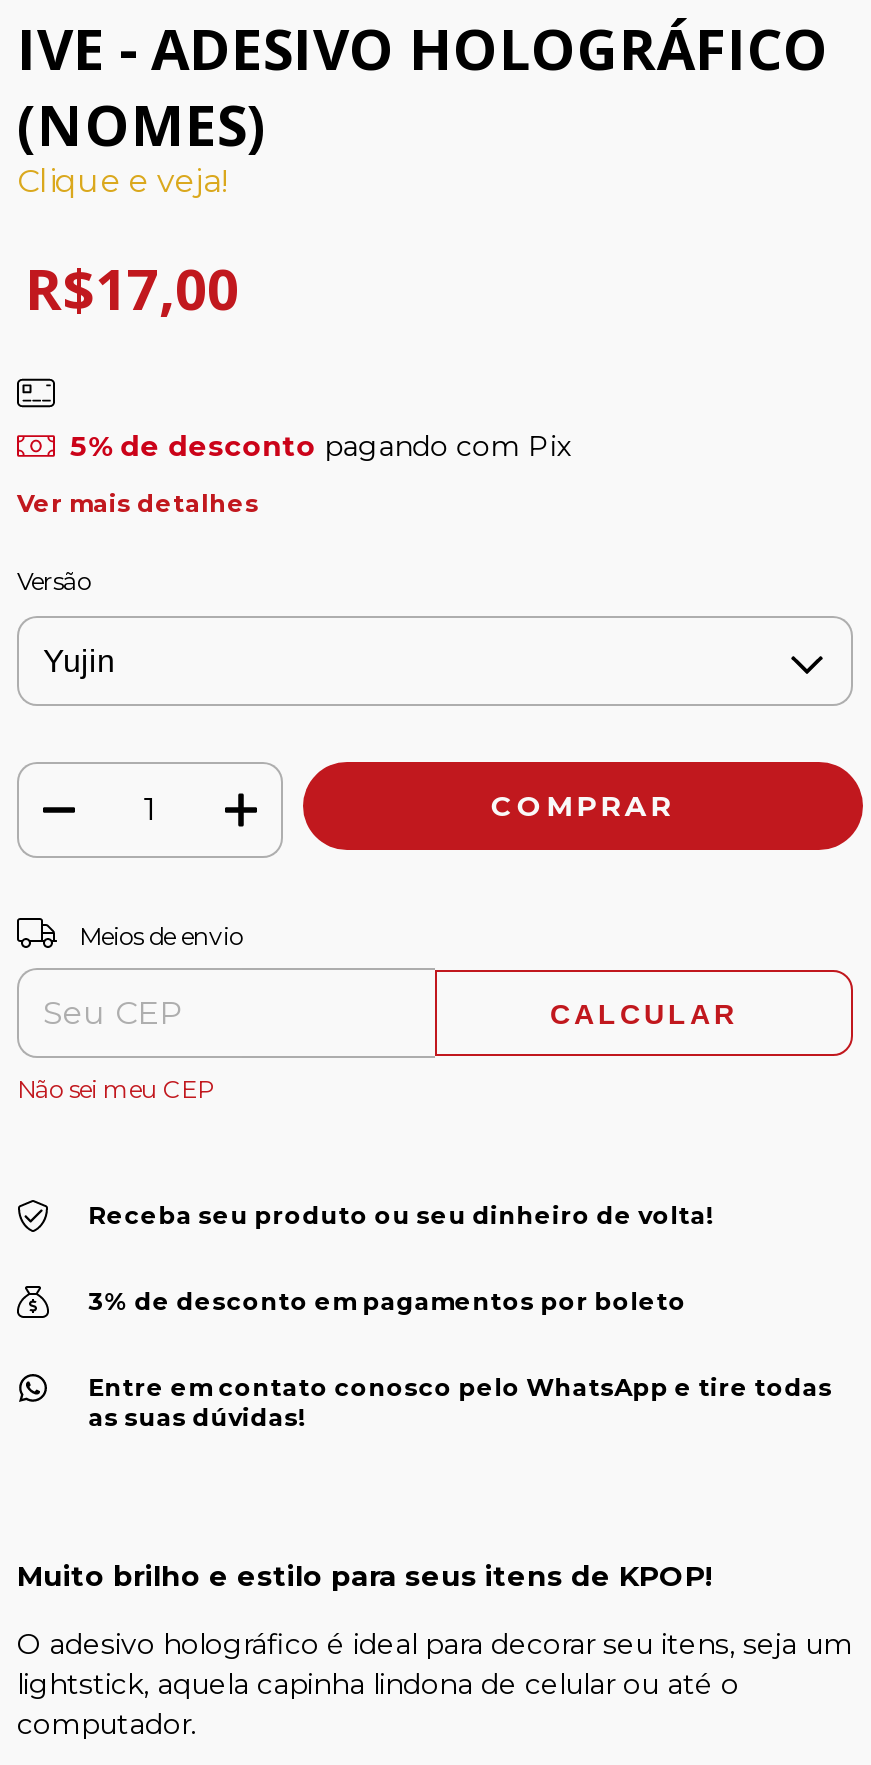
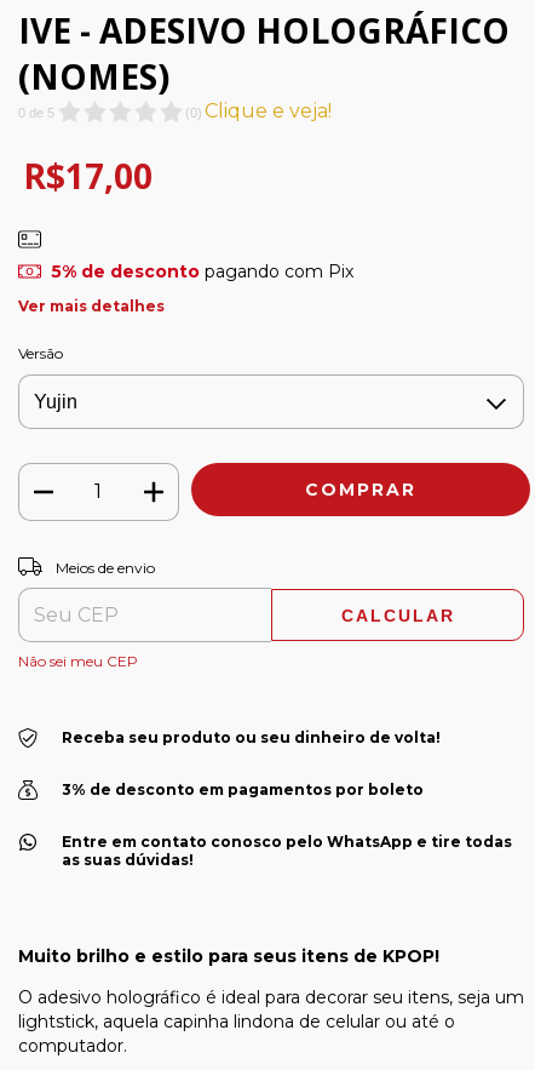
- Clique e veja!
+ 0 de 5
+ (0) Clique e veja!
